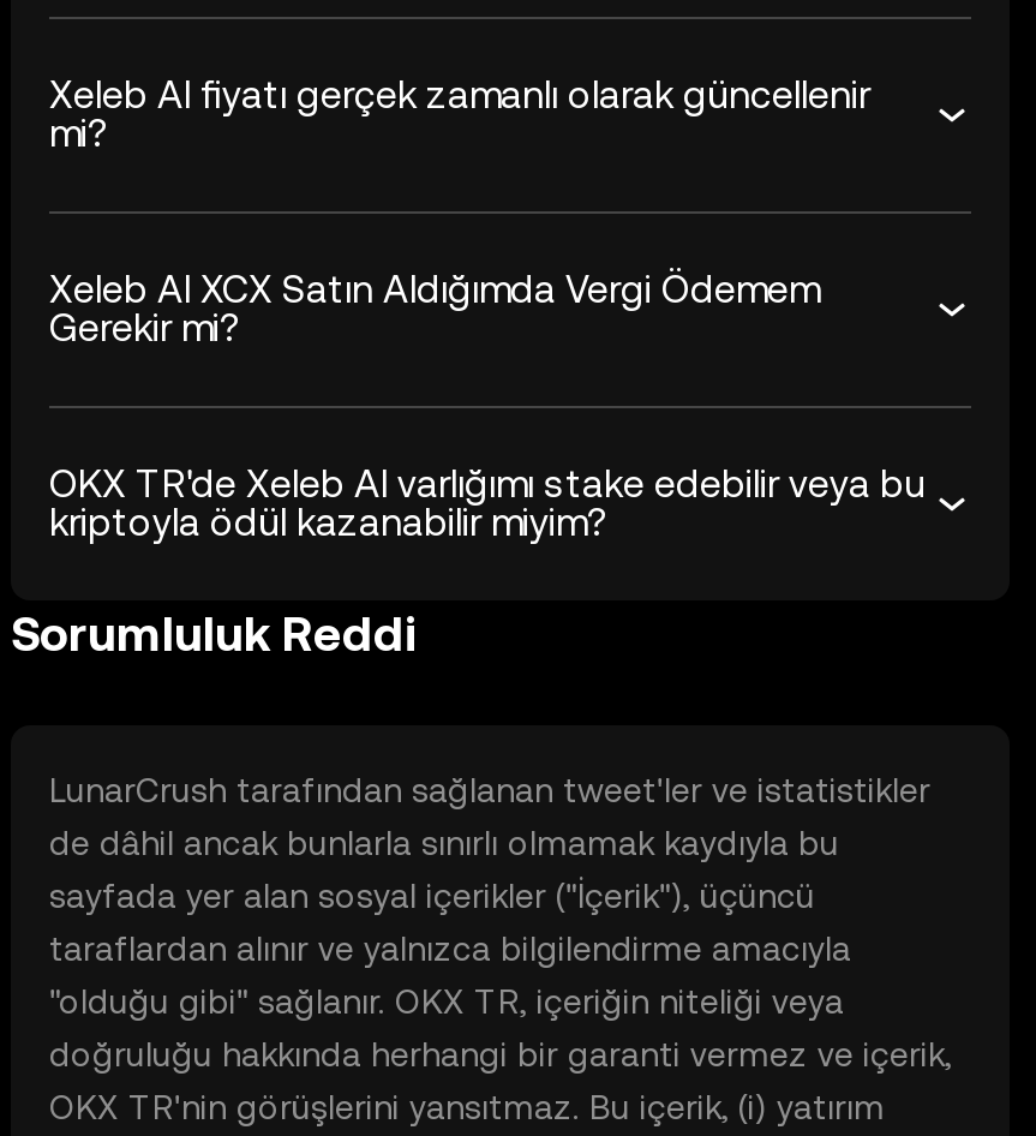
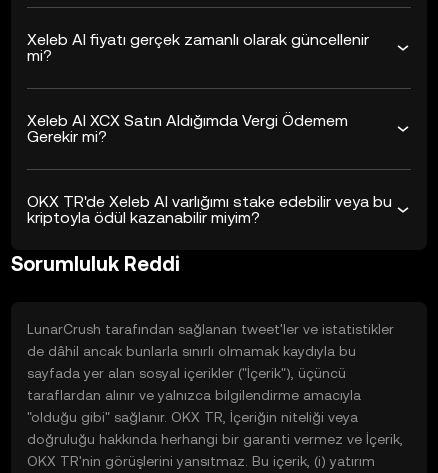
- "olduğu gibi" sağlanır. OKX TR, içeriğin niteliği veya
+ "olduğu gibi" sağlanır. OKX TR, İçeriğin niteliği veya

- doğruluğu hakkında herhangi bir garanti vermez ve içerik,
+ doğruluğu hakkında herhangi bir garanti vermez ve İçerik,
